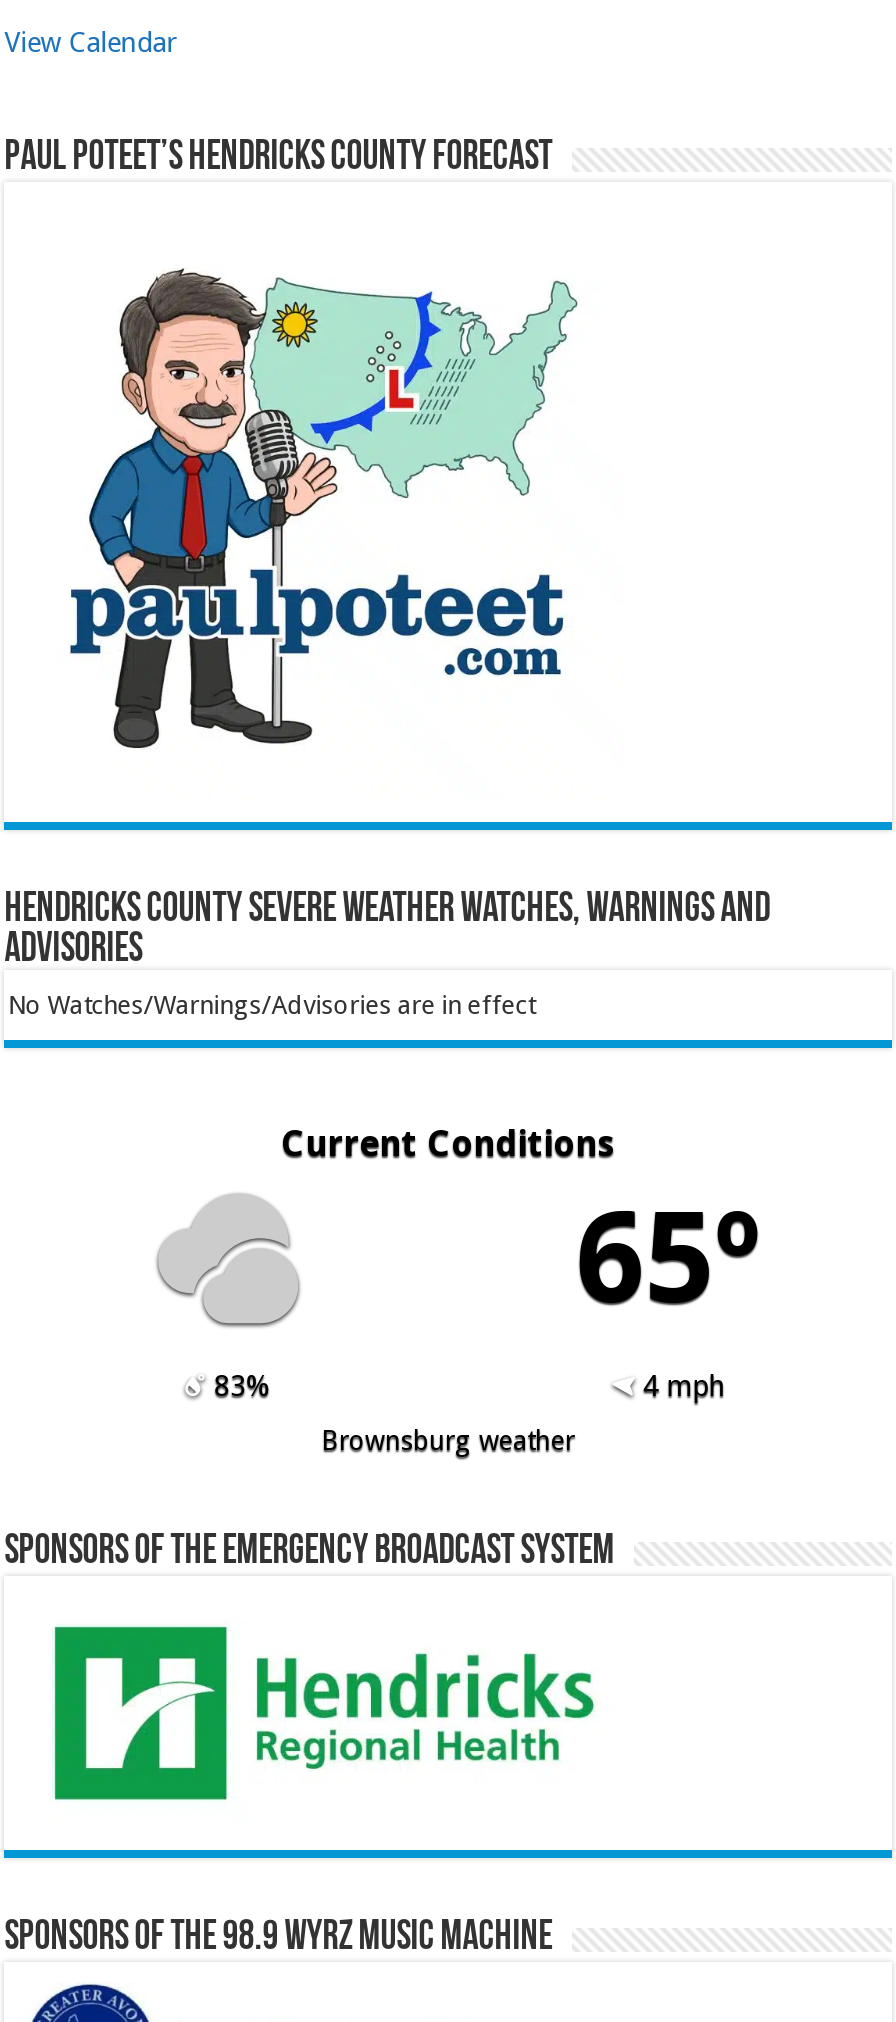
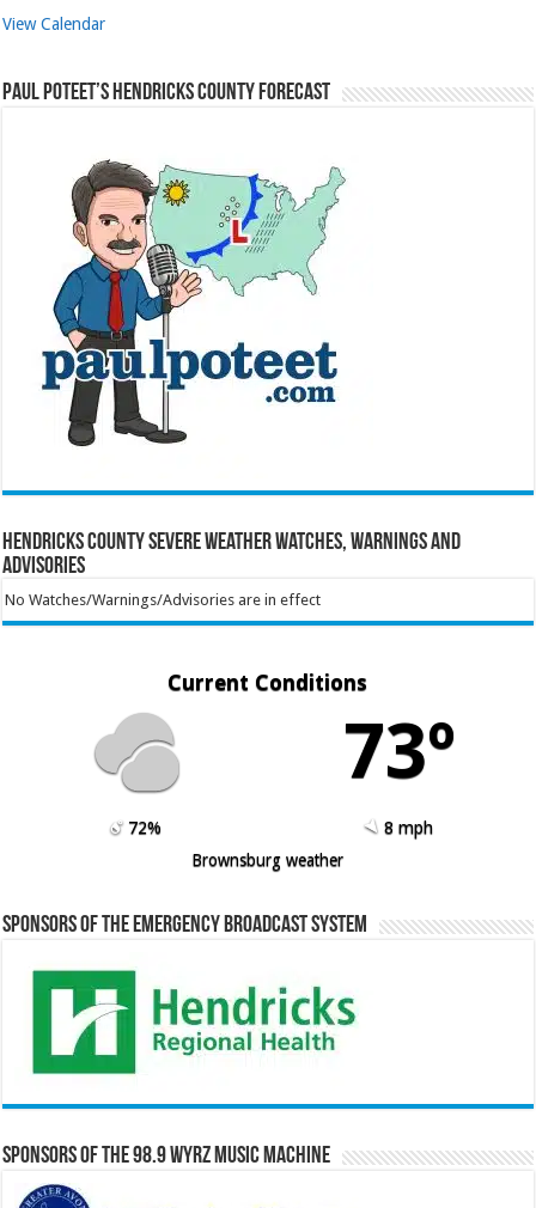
- 65º
- 83%
- 4 mph
+ 73º
+ 72%
+ 8 mph
